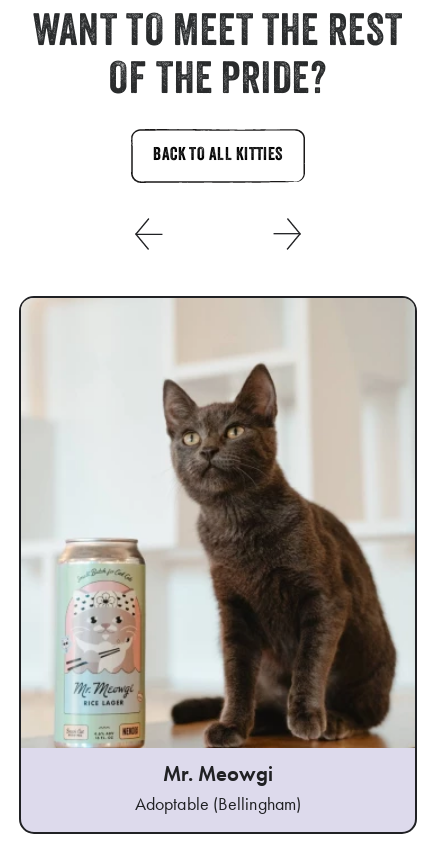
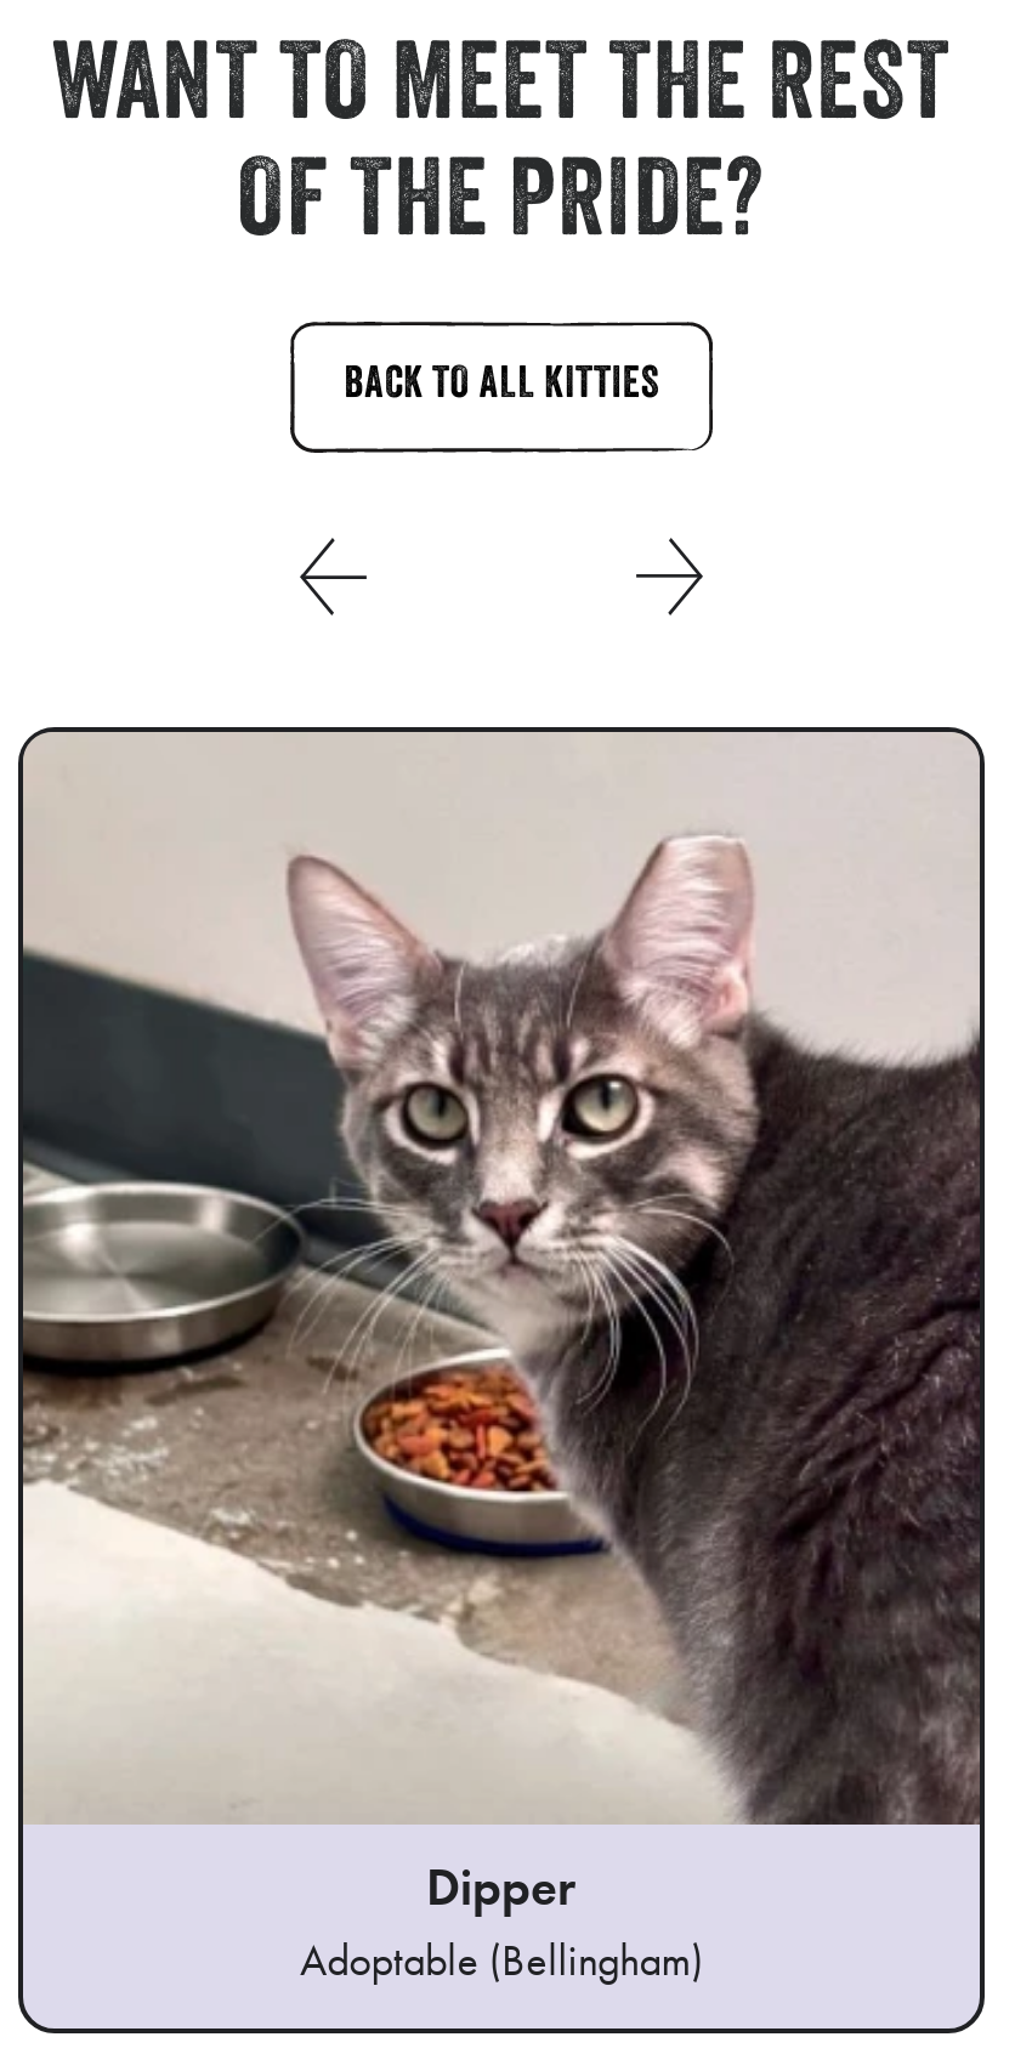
- [image]
- Mr. Meowgi
+ [image]
+ Dipper
